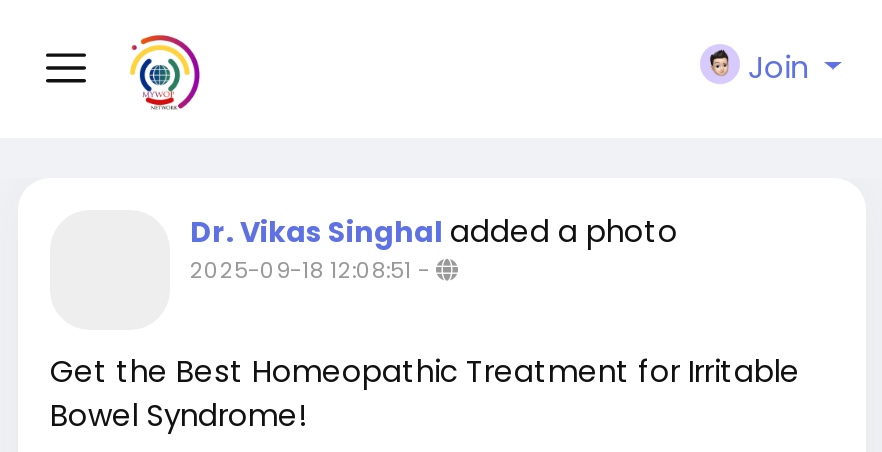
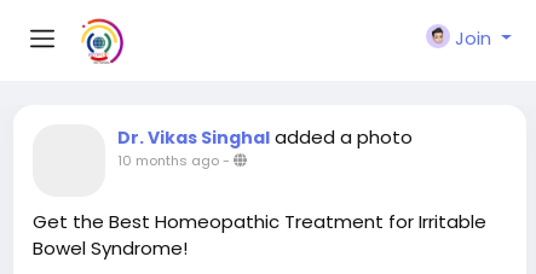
- 2025-09-18 12:08:51 -
+ 10 months ago -
